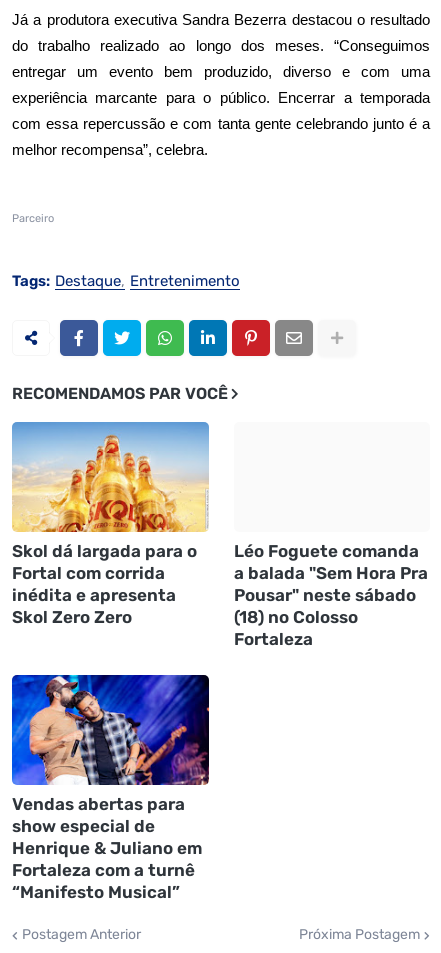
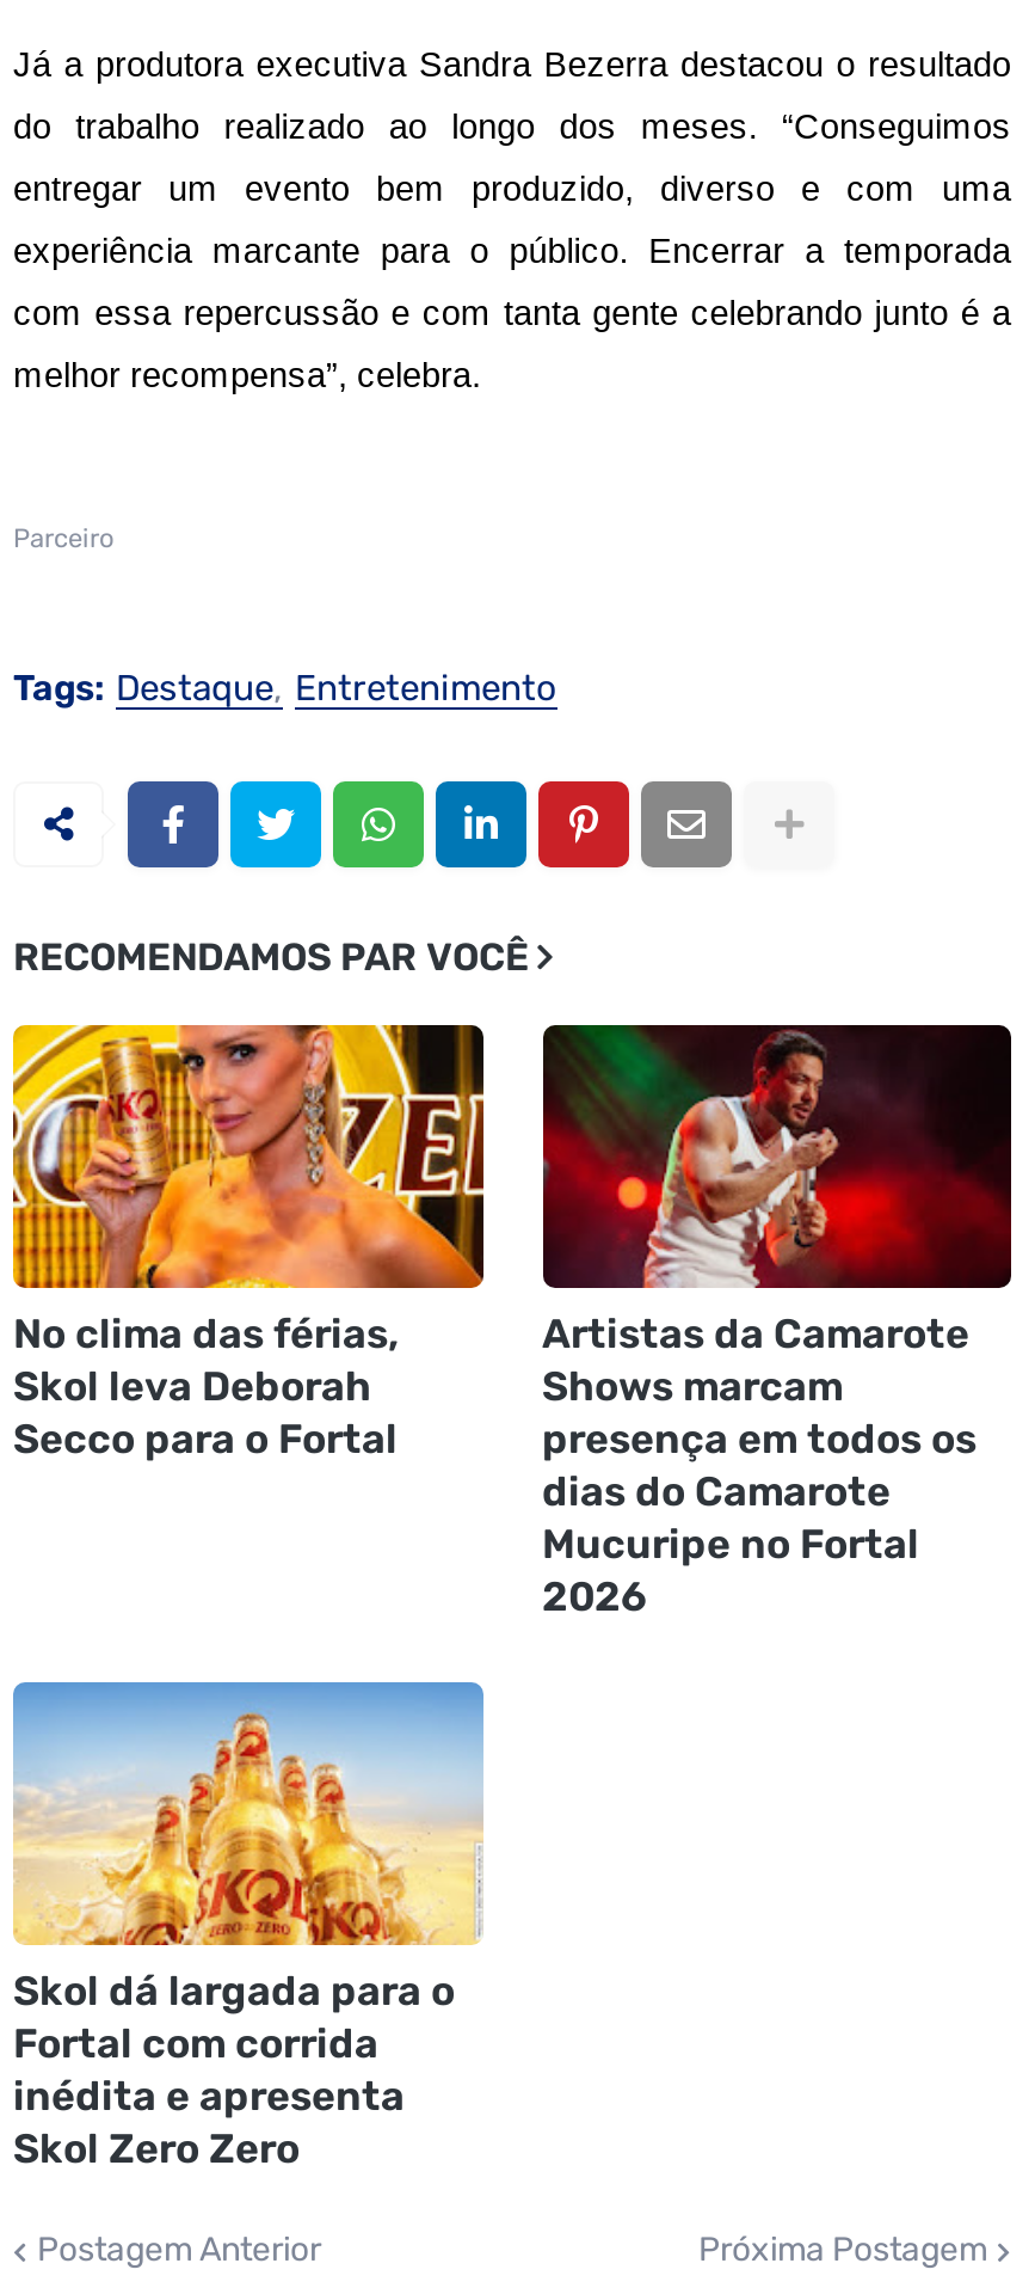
+ [image]
+ No clima das férias,
+ Skol leva Deborah
+ Secco para o Fortal

+ [image]
+ Artistas da Camarote
+ Shows marcam
+ presença em todos os
+ dias do Camarote
+ Mucuripe no Fortal
+ 2026

moved down: [image] | Skol dá largada para o | Fortal com corrida | inédita e apresenta | Skol Zero Zero

- Léo Foguete comanda
- a balada "Sem Hora Pra
- Pousar" neste sábado
- (18) no Colosso
- Fortaleza

- [image]
- Vendas abertas para
- show especial de
- Henrique & Juliano em
- Fortaleza com a turnê
- “Manifesto Musical”
